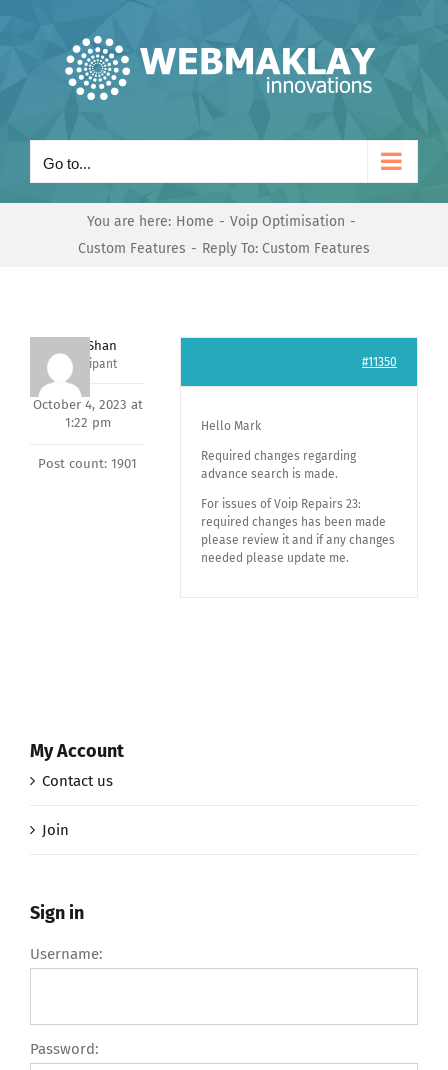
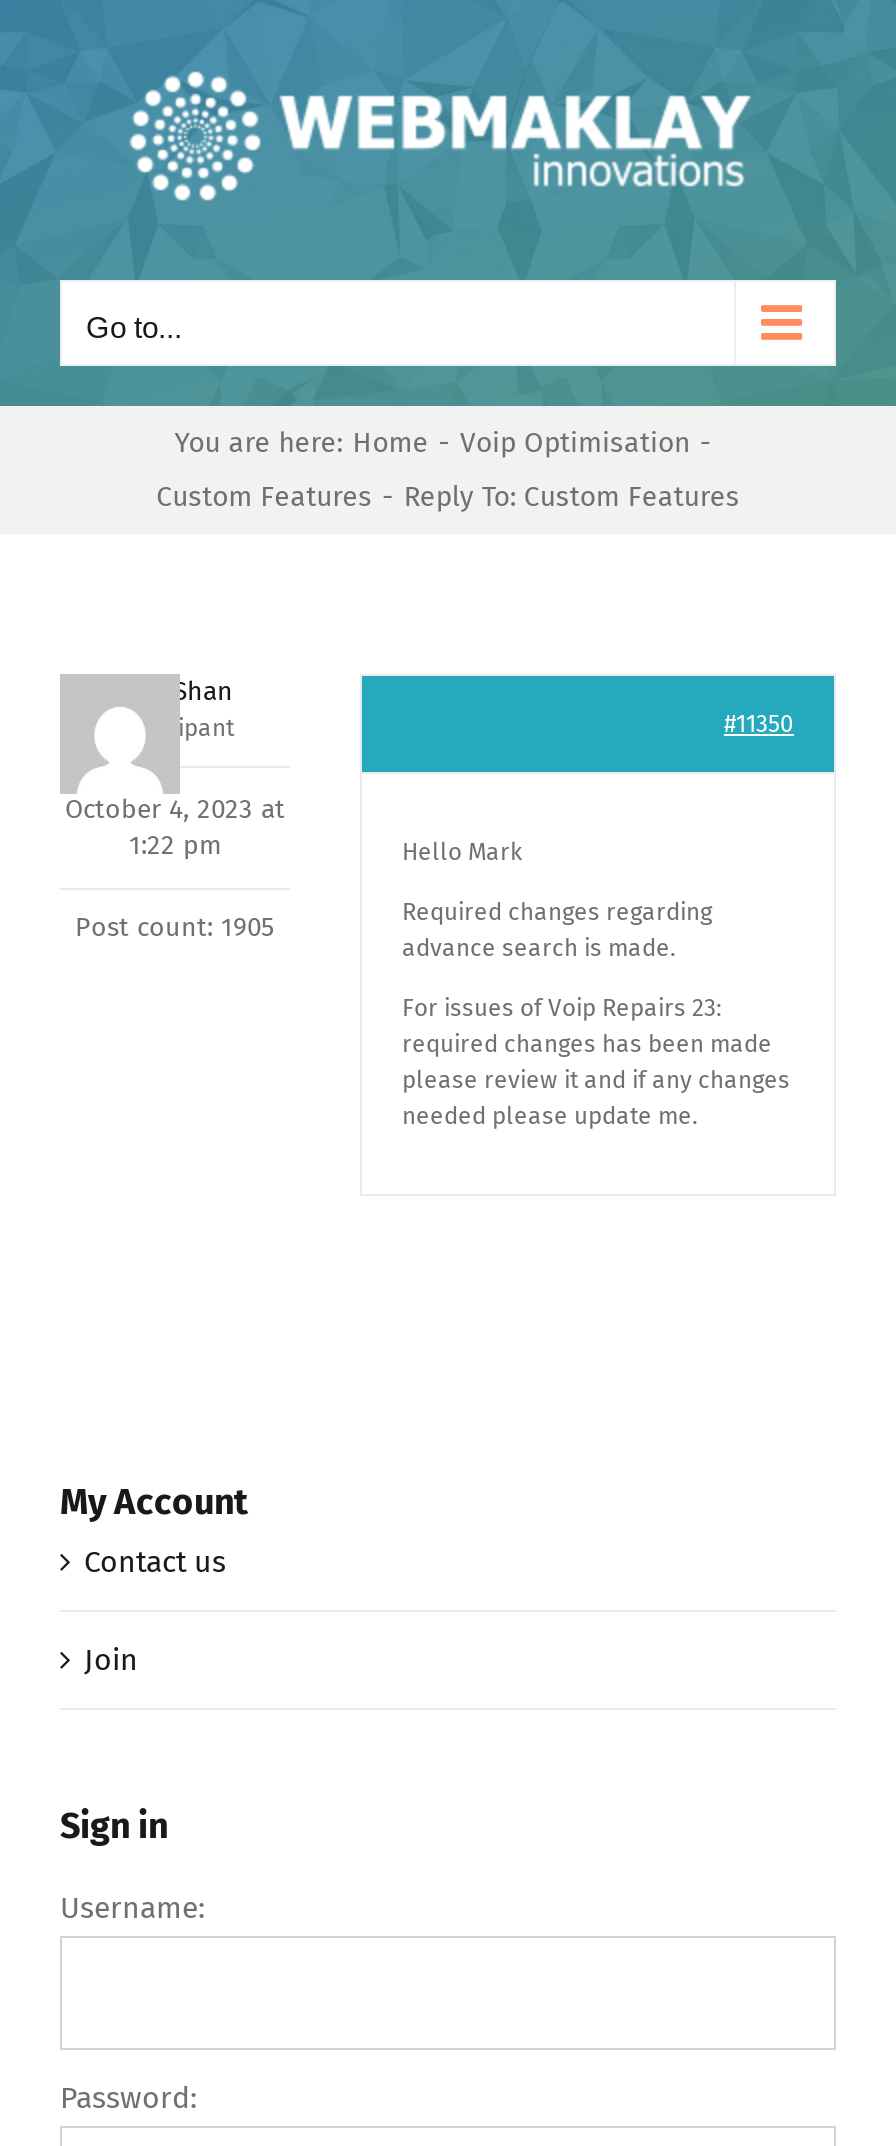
- Post count: 1901
+ Post count: 1905
